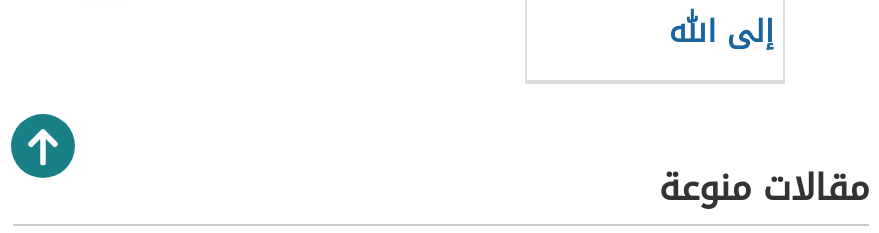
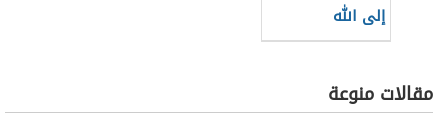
- [image]
